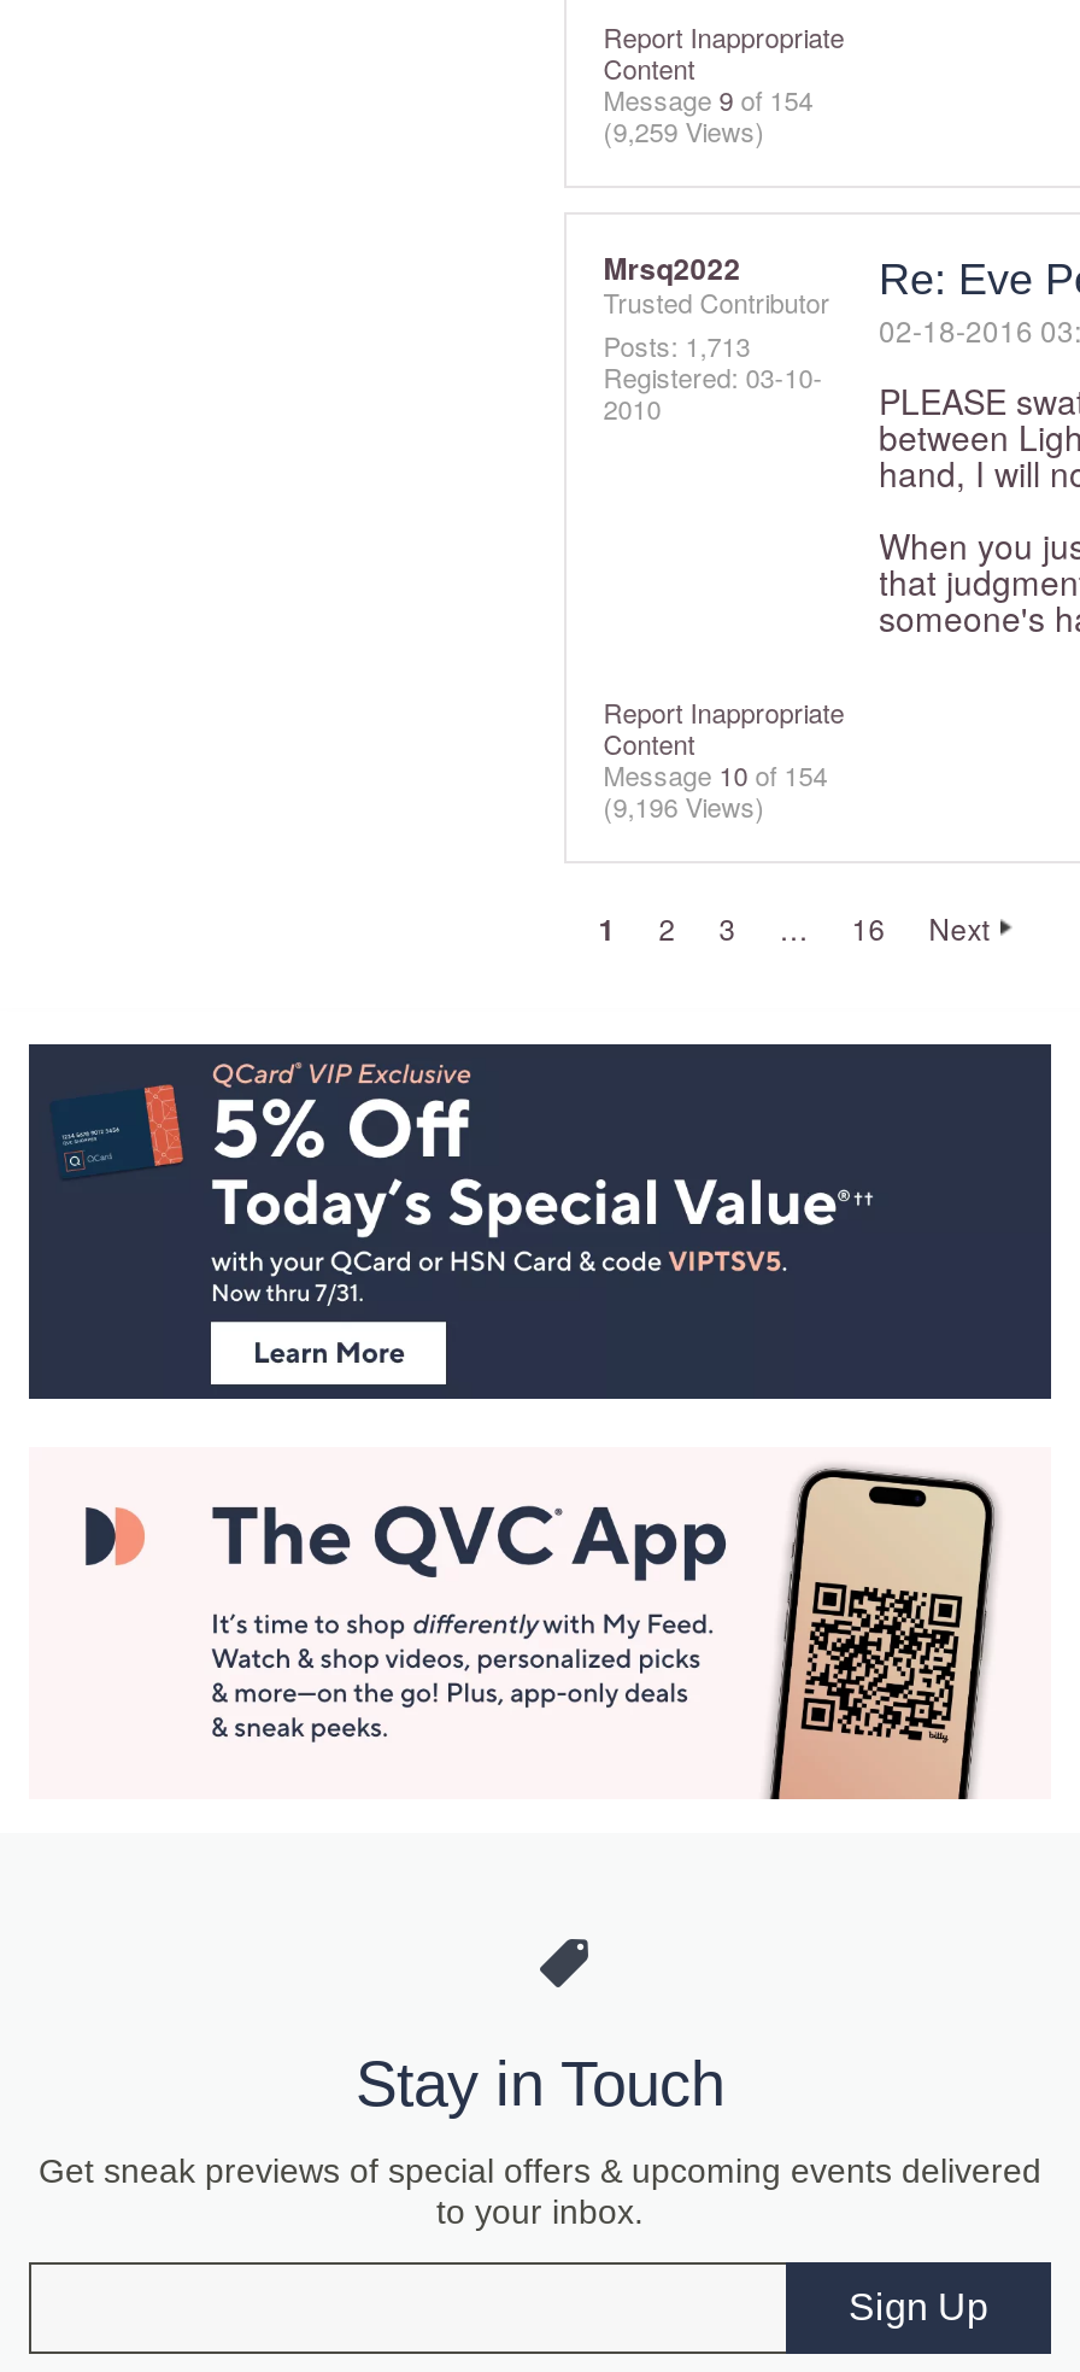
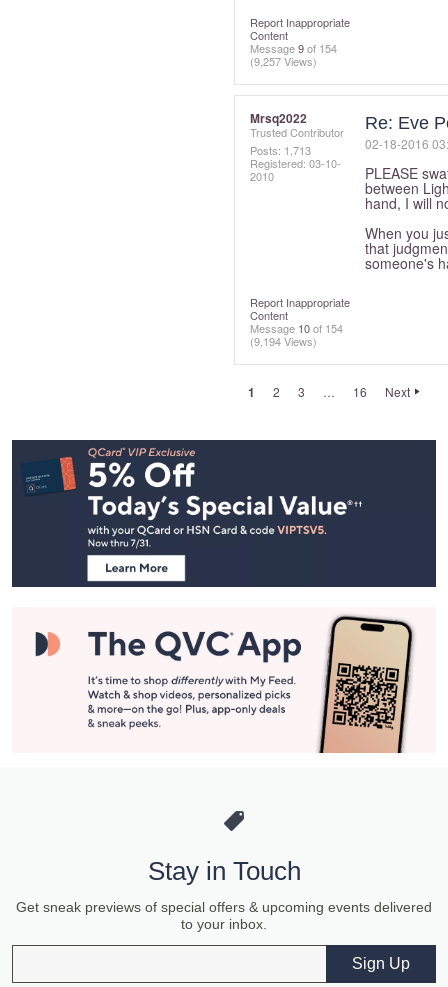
- (9,259 Views)
+ (9,257 Views)

- (9,196 Views)
+ (9,194 Views)
